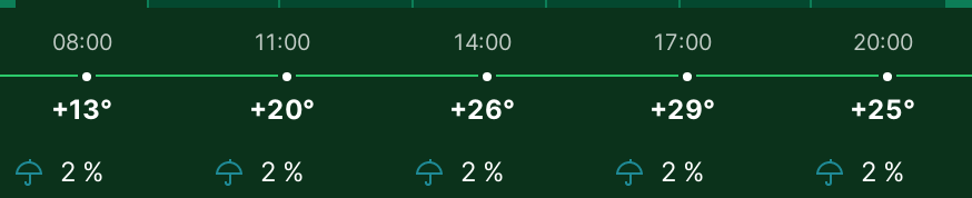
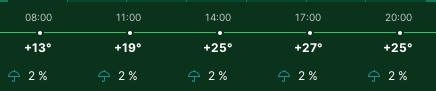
- +20°
+ +19°

- +26°
+ +25°

- +29°
+ +27°
